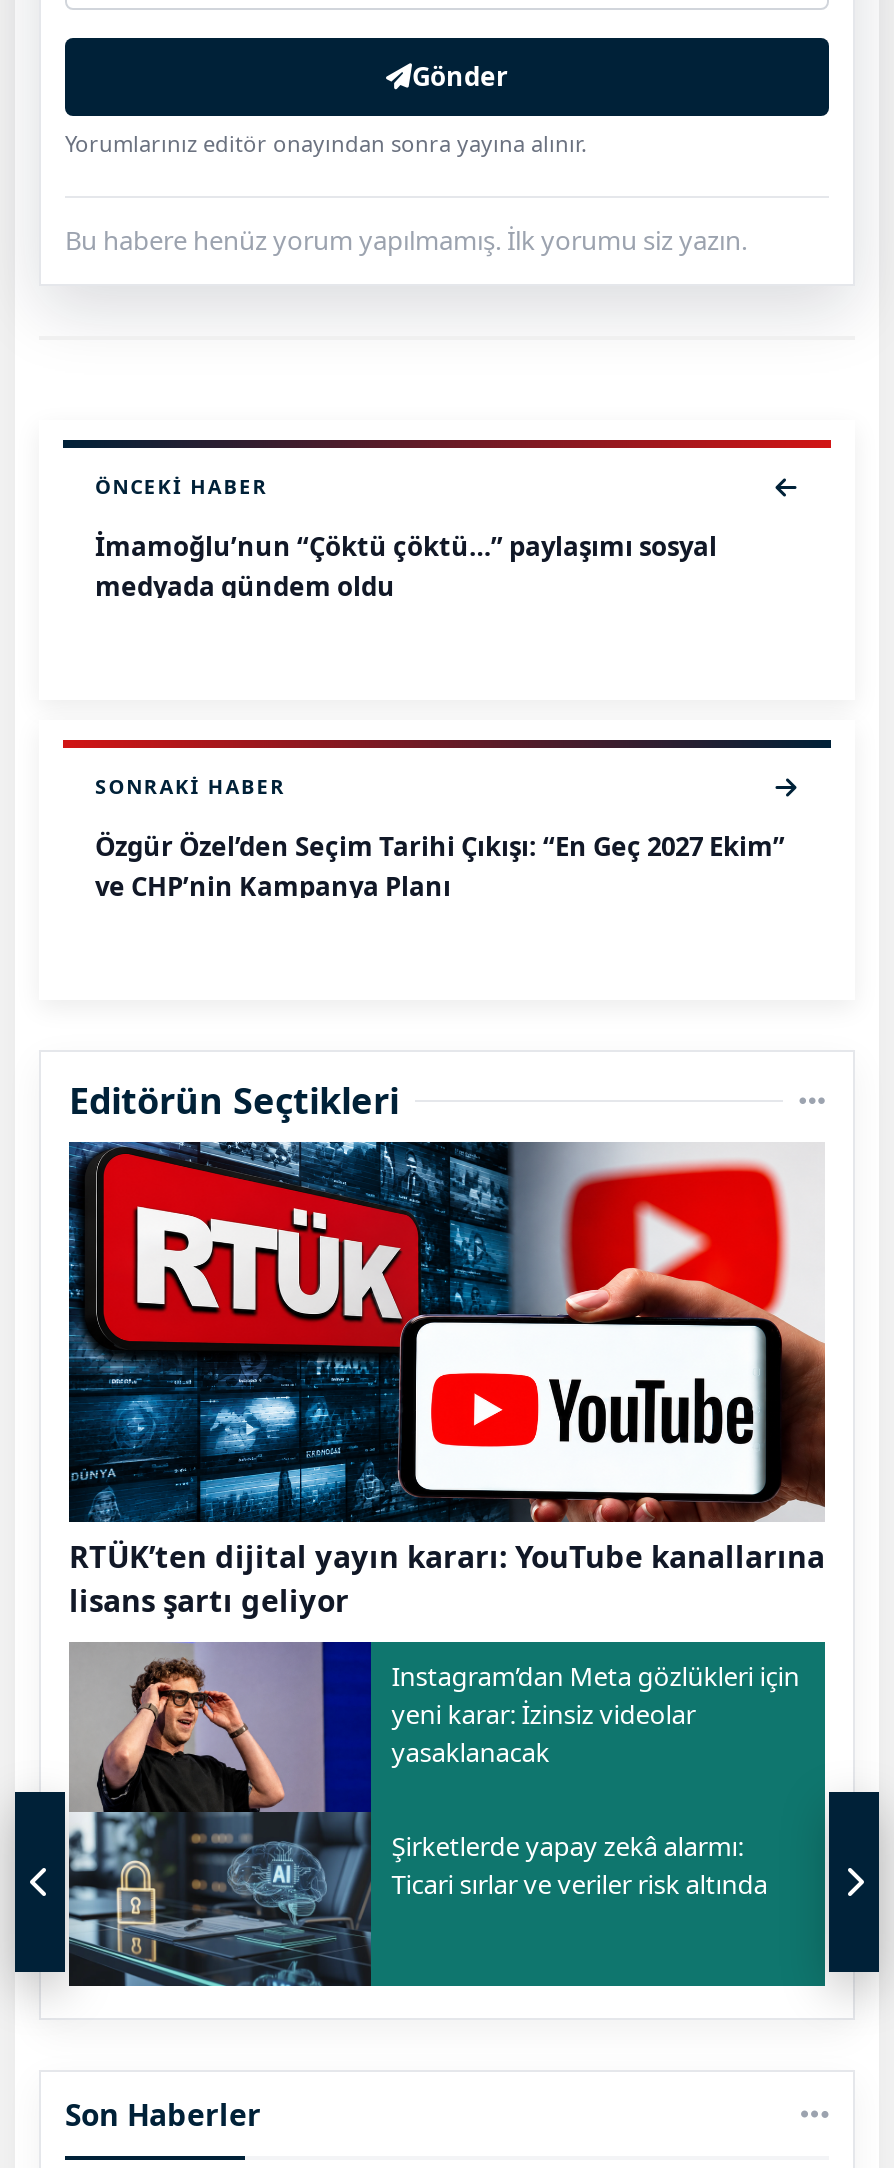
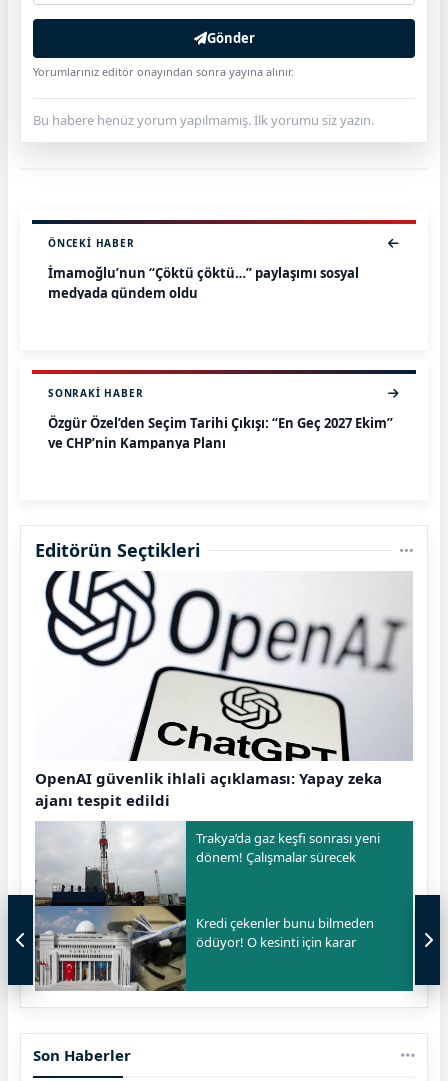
- [image]
- RTÜK’ten dijital yayın kararı: YouTube kanallarına
- lisans şartı geliyor
+ [image]
+ OpenAI güvenlik ihlali açıklaması: Yapay zeka
+ ajanı tespit edildi

- [image]
- Instagram’dan Meta gözlükleri için
- yeni karar: İzinsiz videolar
- yasaklanacak
+ [image]
+ Trakya’da gaz keşfi sonrası yeni
+ dönem! Çalışmalar sürecek

- Şirketlerde yapay zekâ alarmı:
- Ticari sırlar ve veriler risk altında
+ Kredi çekenler bunu bilmeden
+ ödüyor! O kesinti için karar
